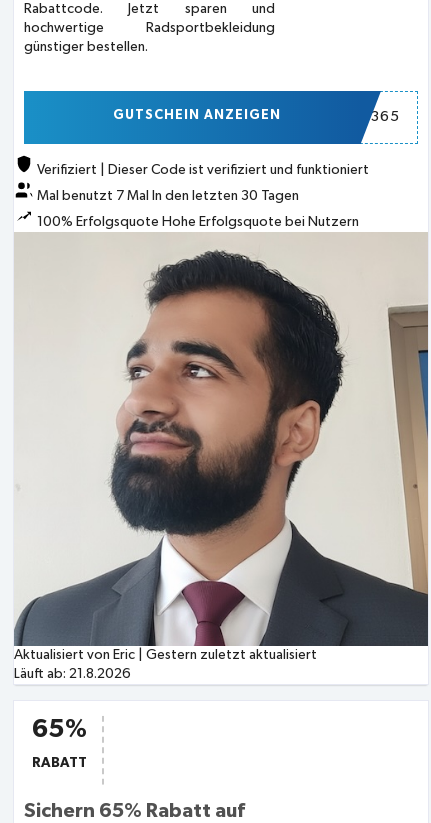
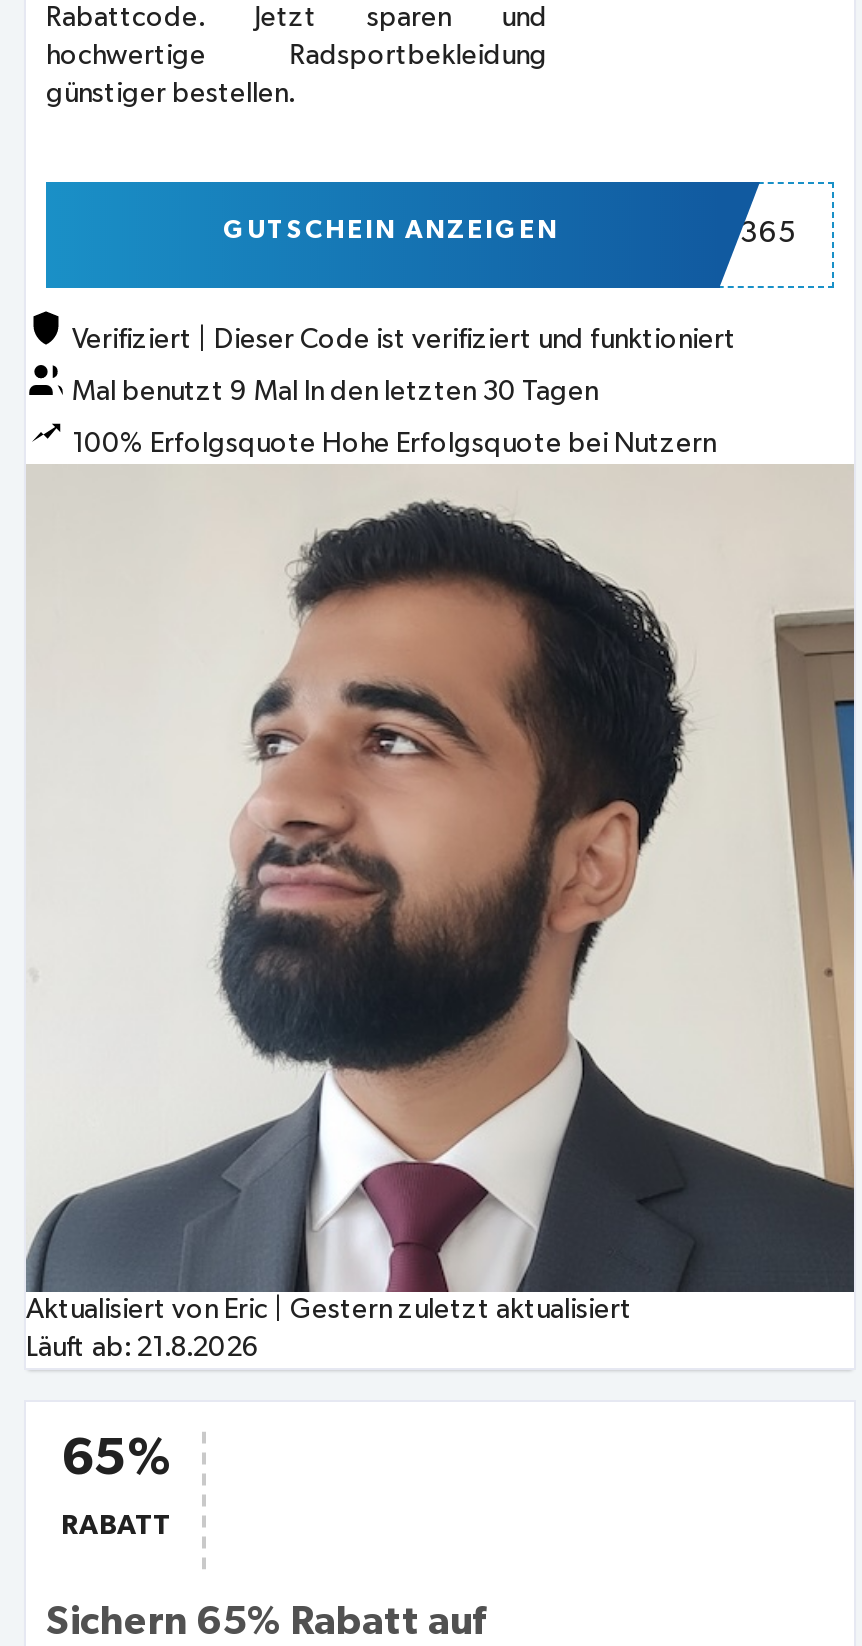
- Mal benutzt 7 Mal In den letzten 30 Tagen
+ Mal benutzt 9 Mal In den letzten 30 Tagen
